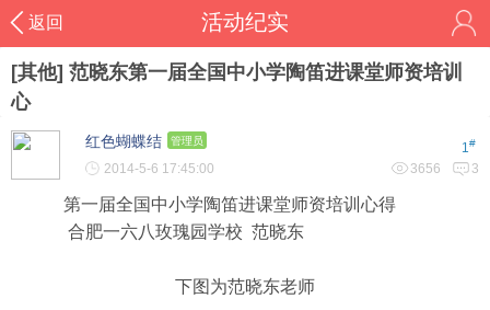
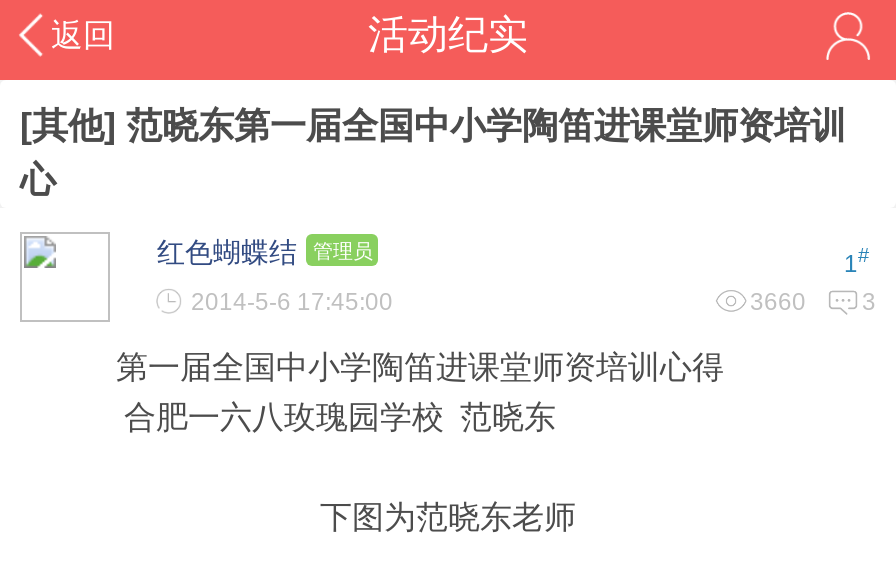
- 3656 3
+ 3660 3
